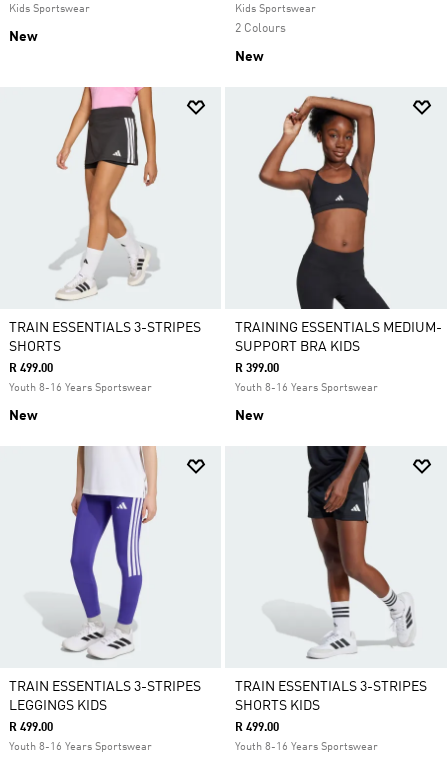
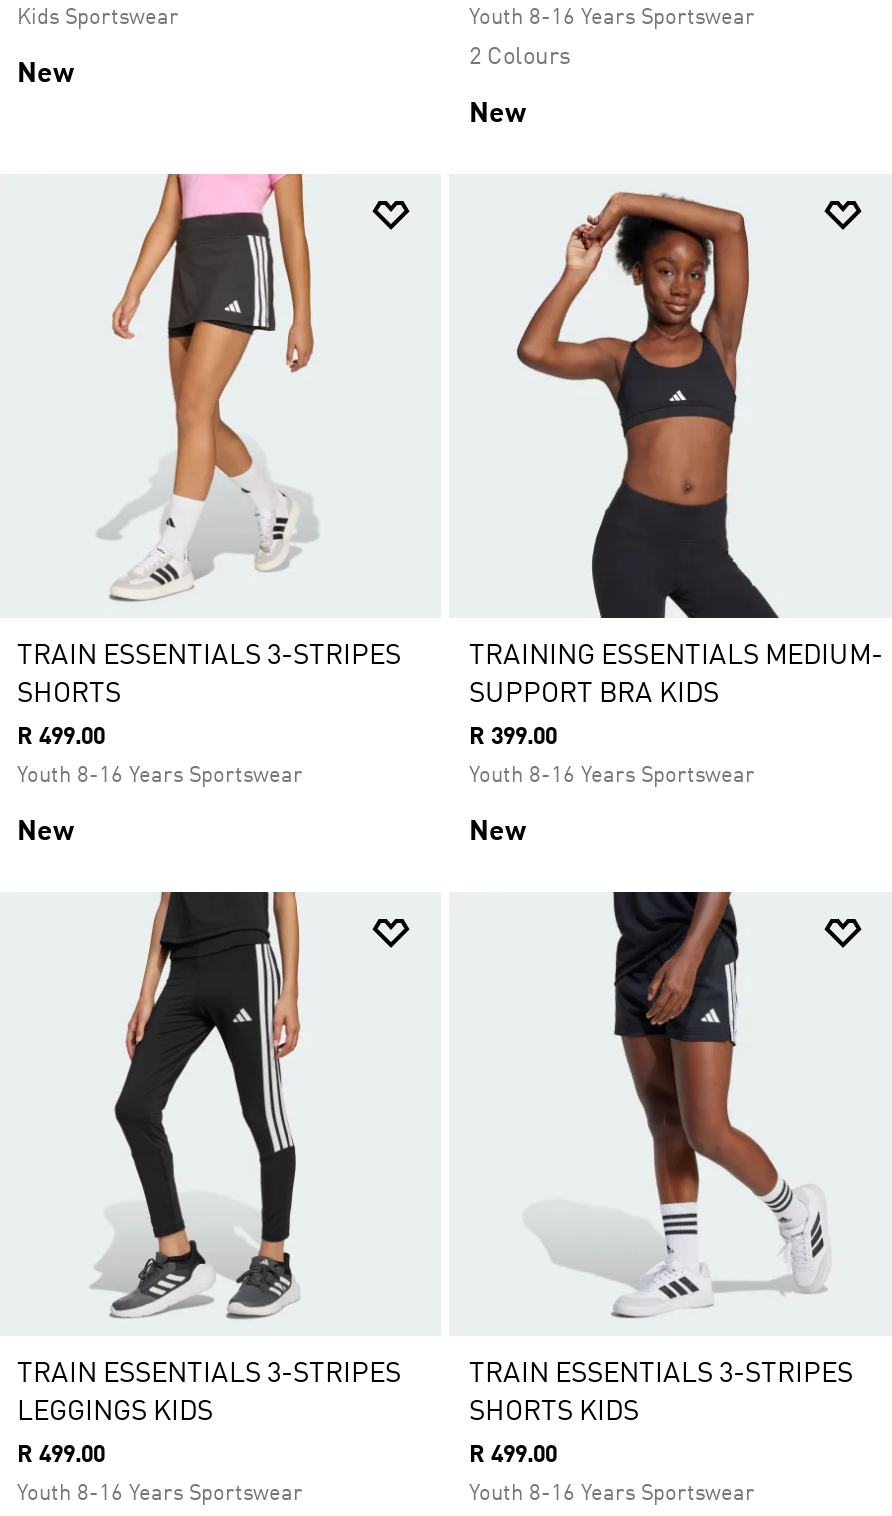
- Kids Sportswear
+ Youth 8-16 Years Sportswear

- [image]
+ [image]
